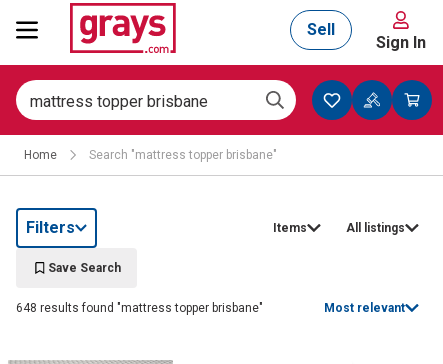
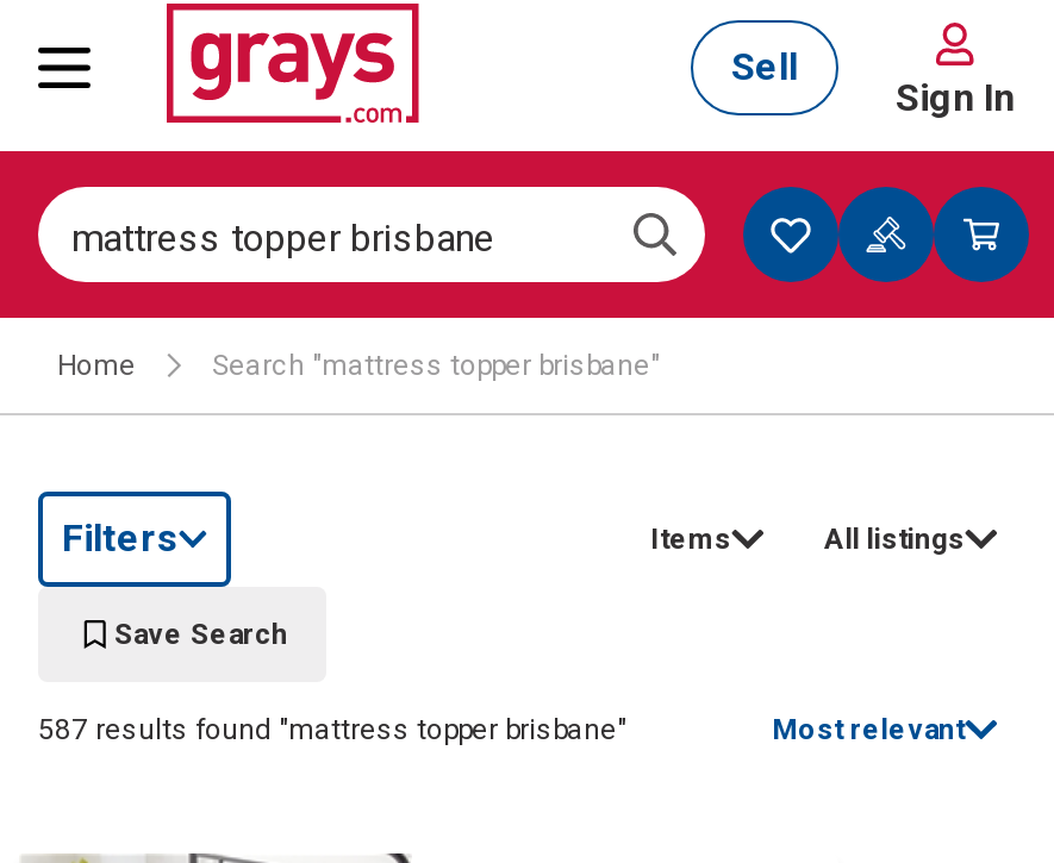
- 648 results found "mattress topper brisbane"
+ 587 results found "mattress topper brisbane"
